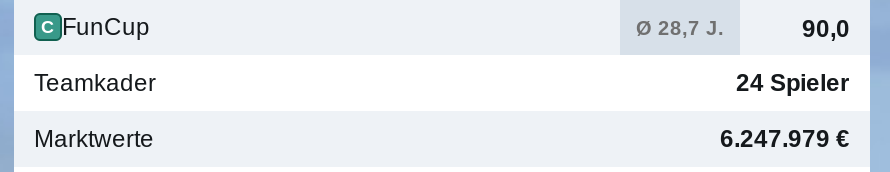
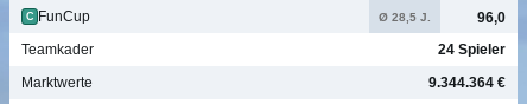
- Ø 28,7 J.
+ Ø 28,5 J.

- 90,0
+ 96,0

- 6.247.979 €
+ 9.344.364 €
